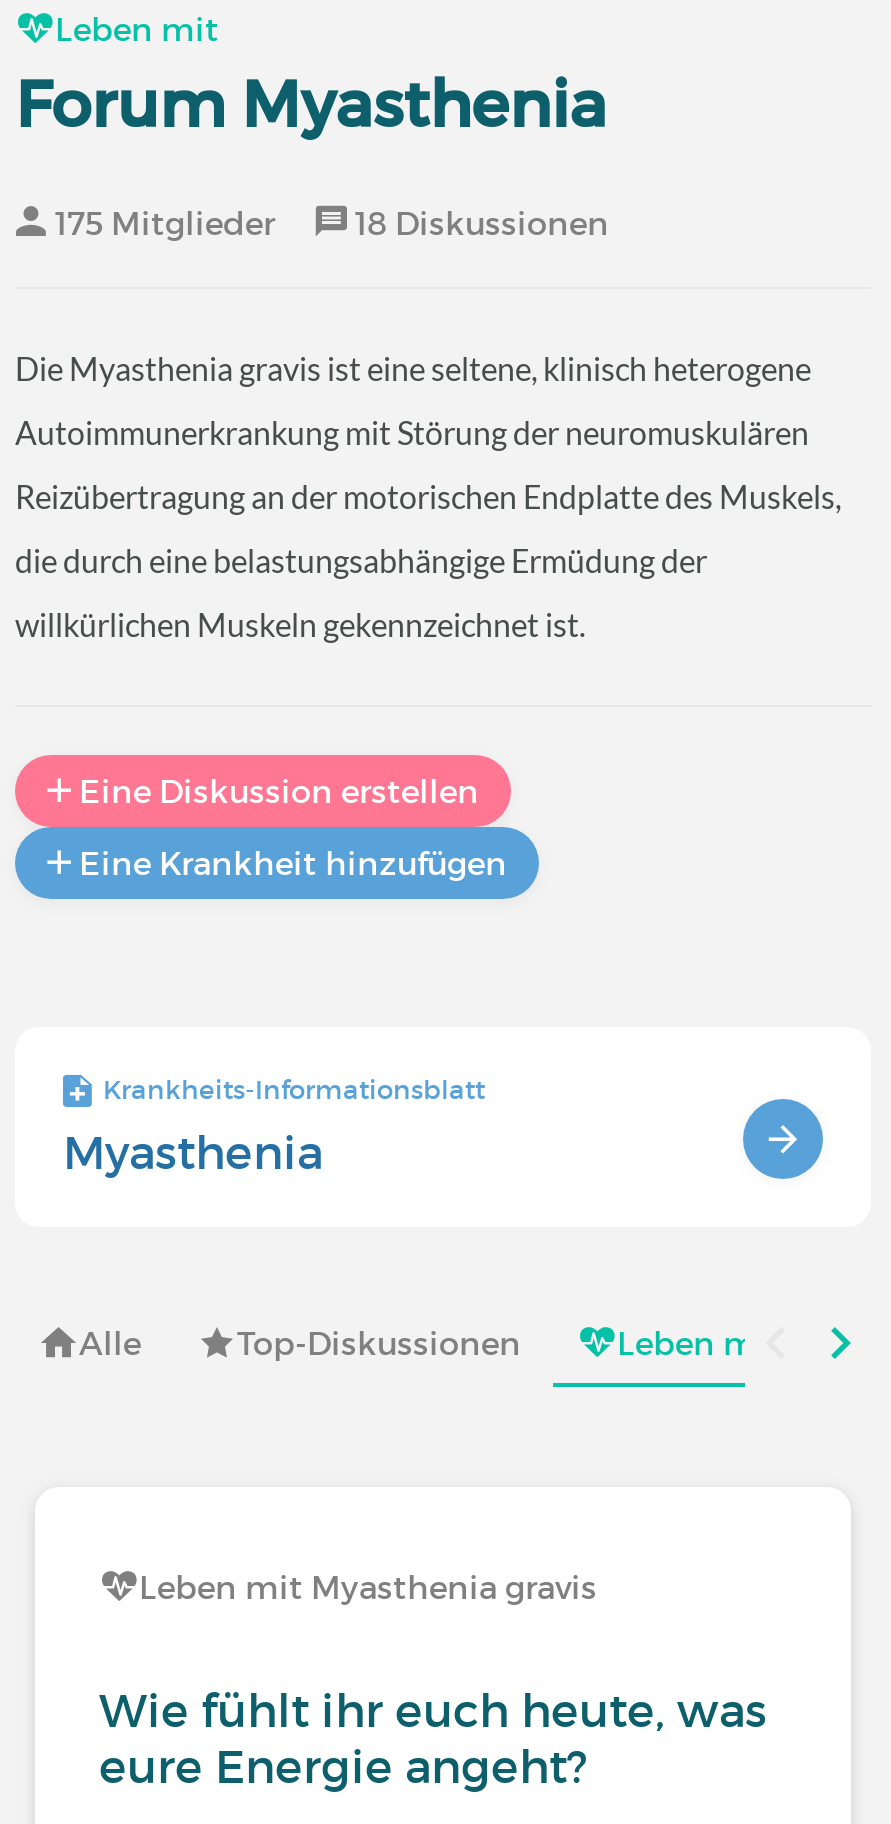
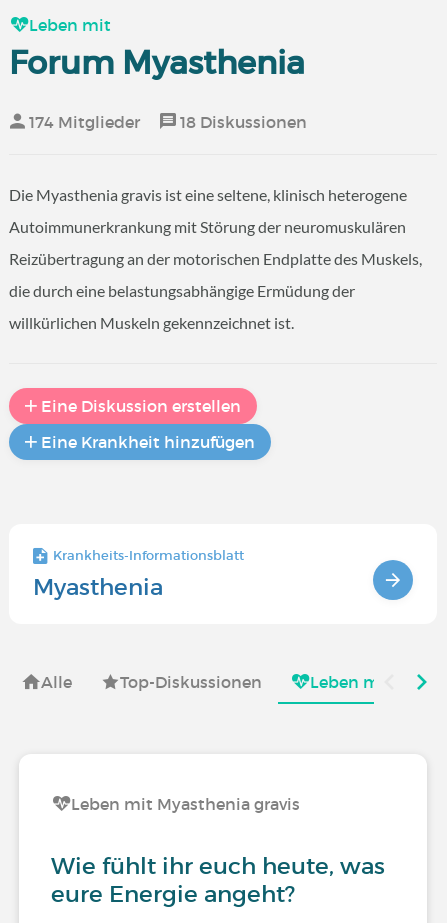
- 175 Mitglieder 18 Diskussionen
+ 174 Mitglieder 18 Diskussionen
